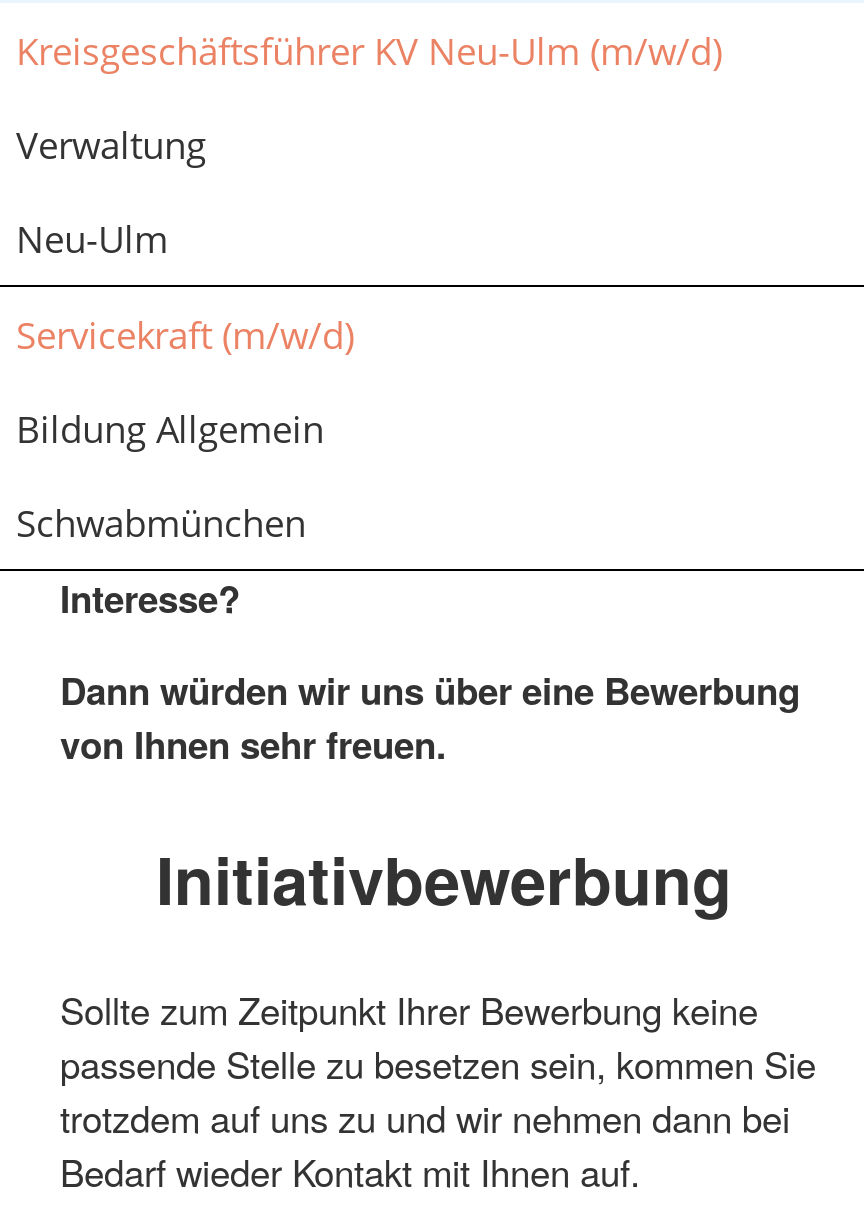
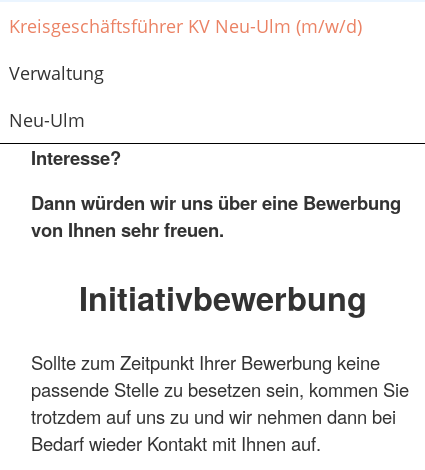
- Servicekraft (m/w/d)
- Bildung Allgemein
- Schwabmünchen
